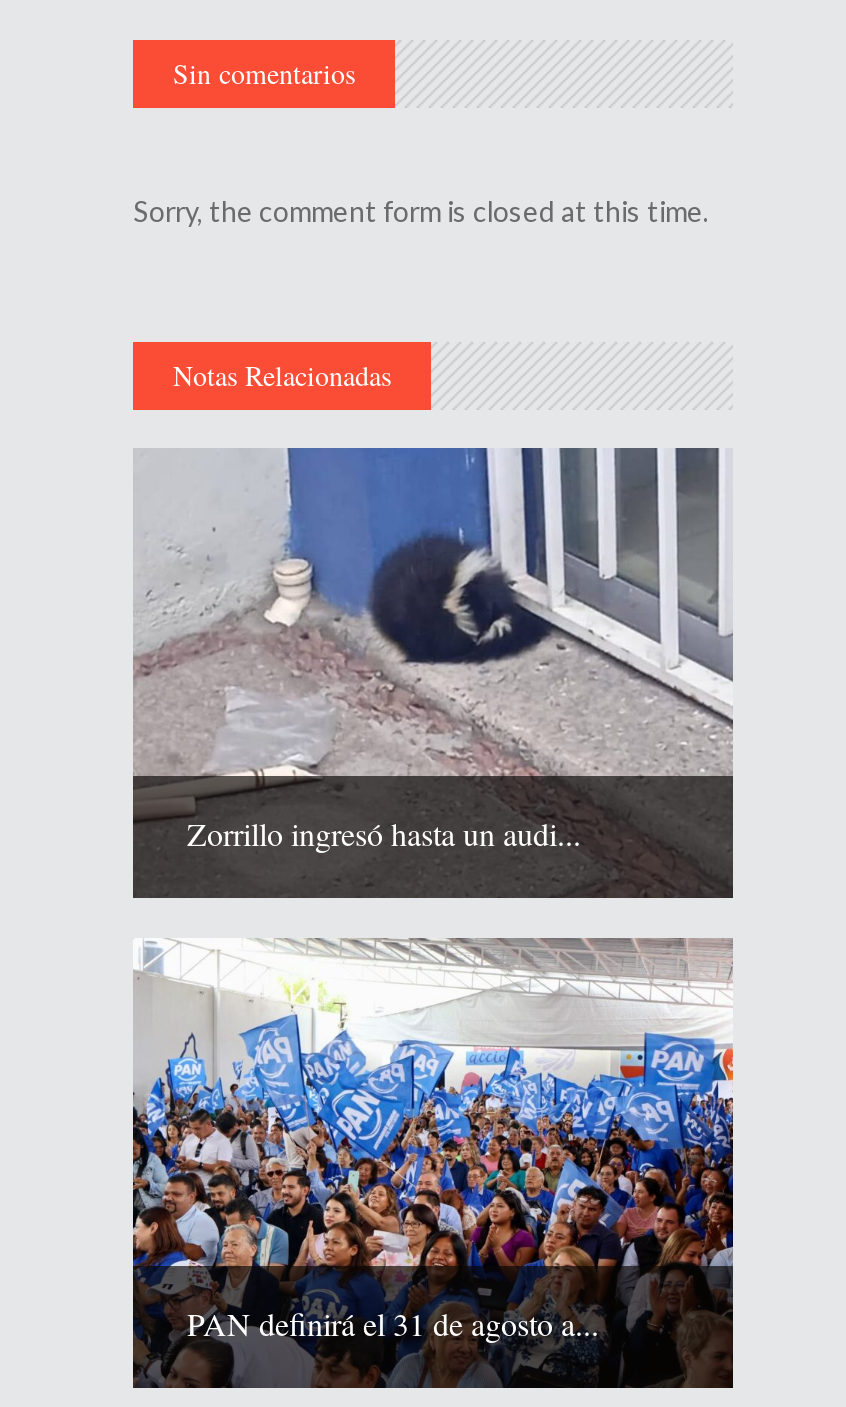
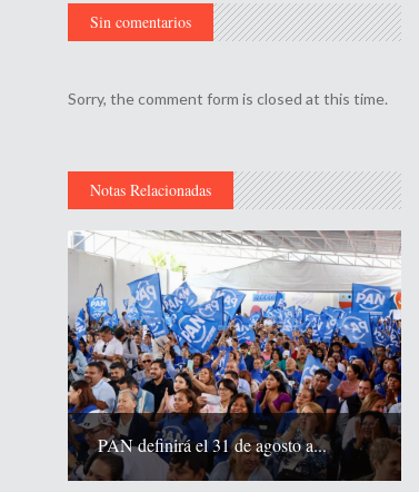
- [image]
- Zorrillo ingresó hasta un audi...
